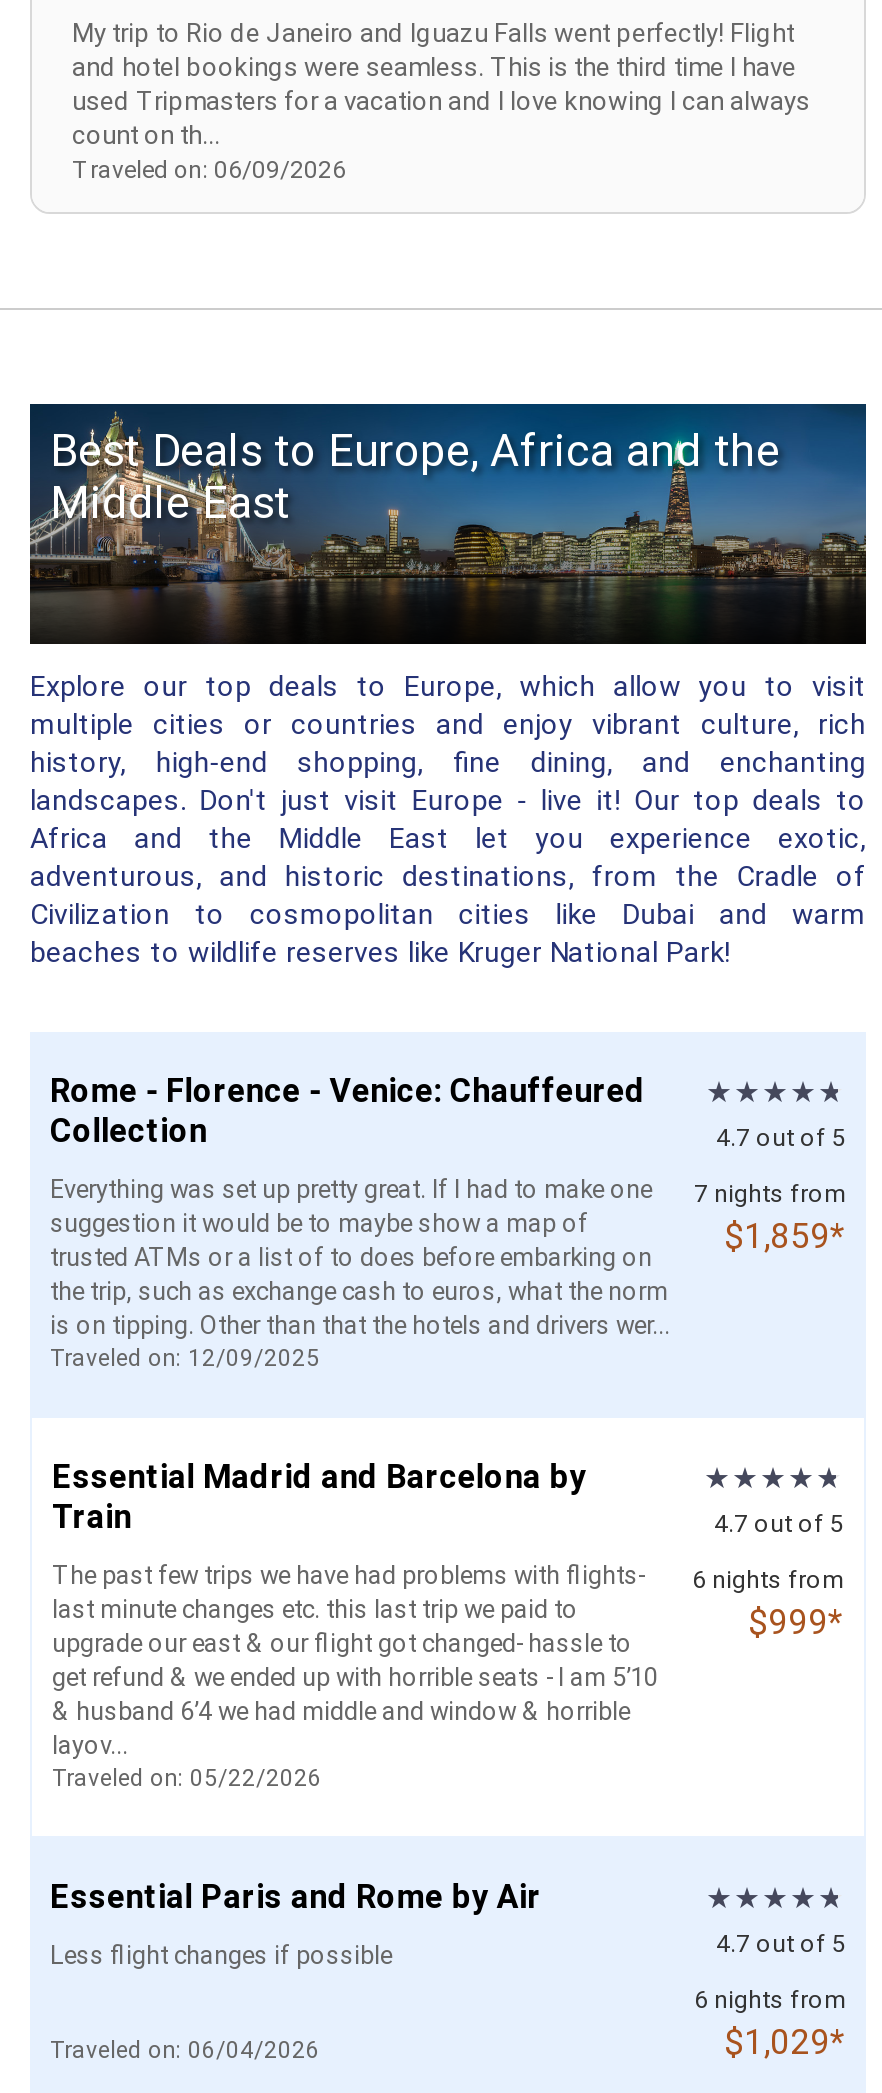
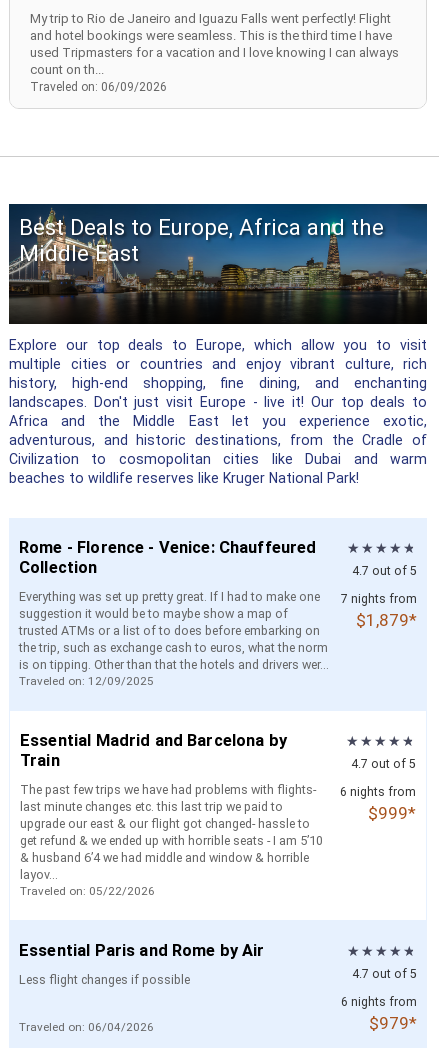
- $1,859*
+ $1,879*

- $1,029*
+ $979*
